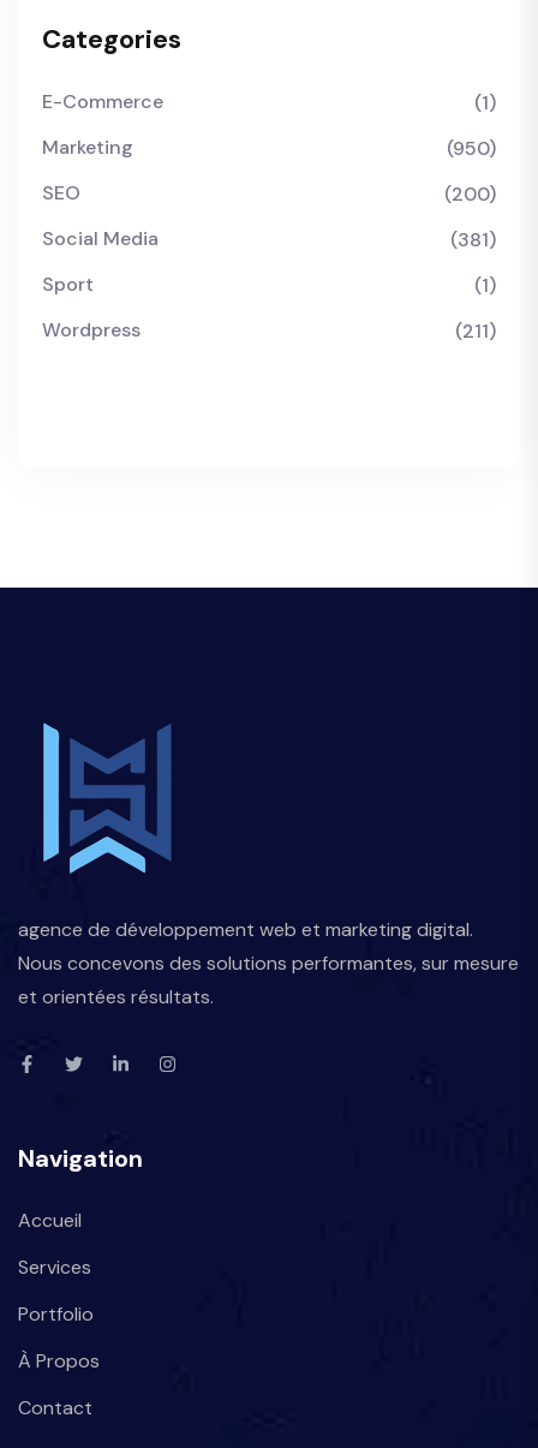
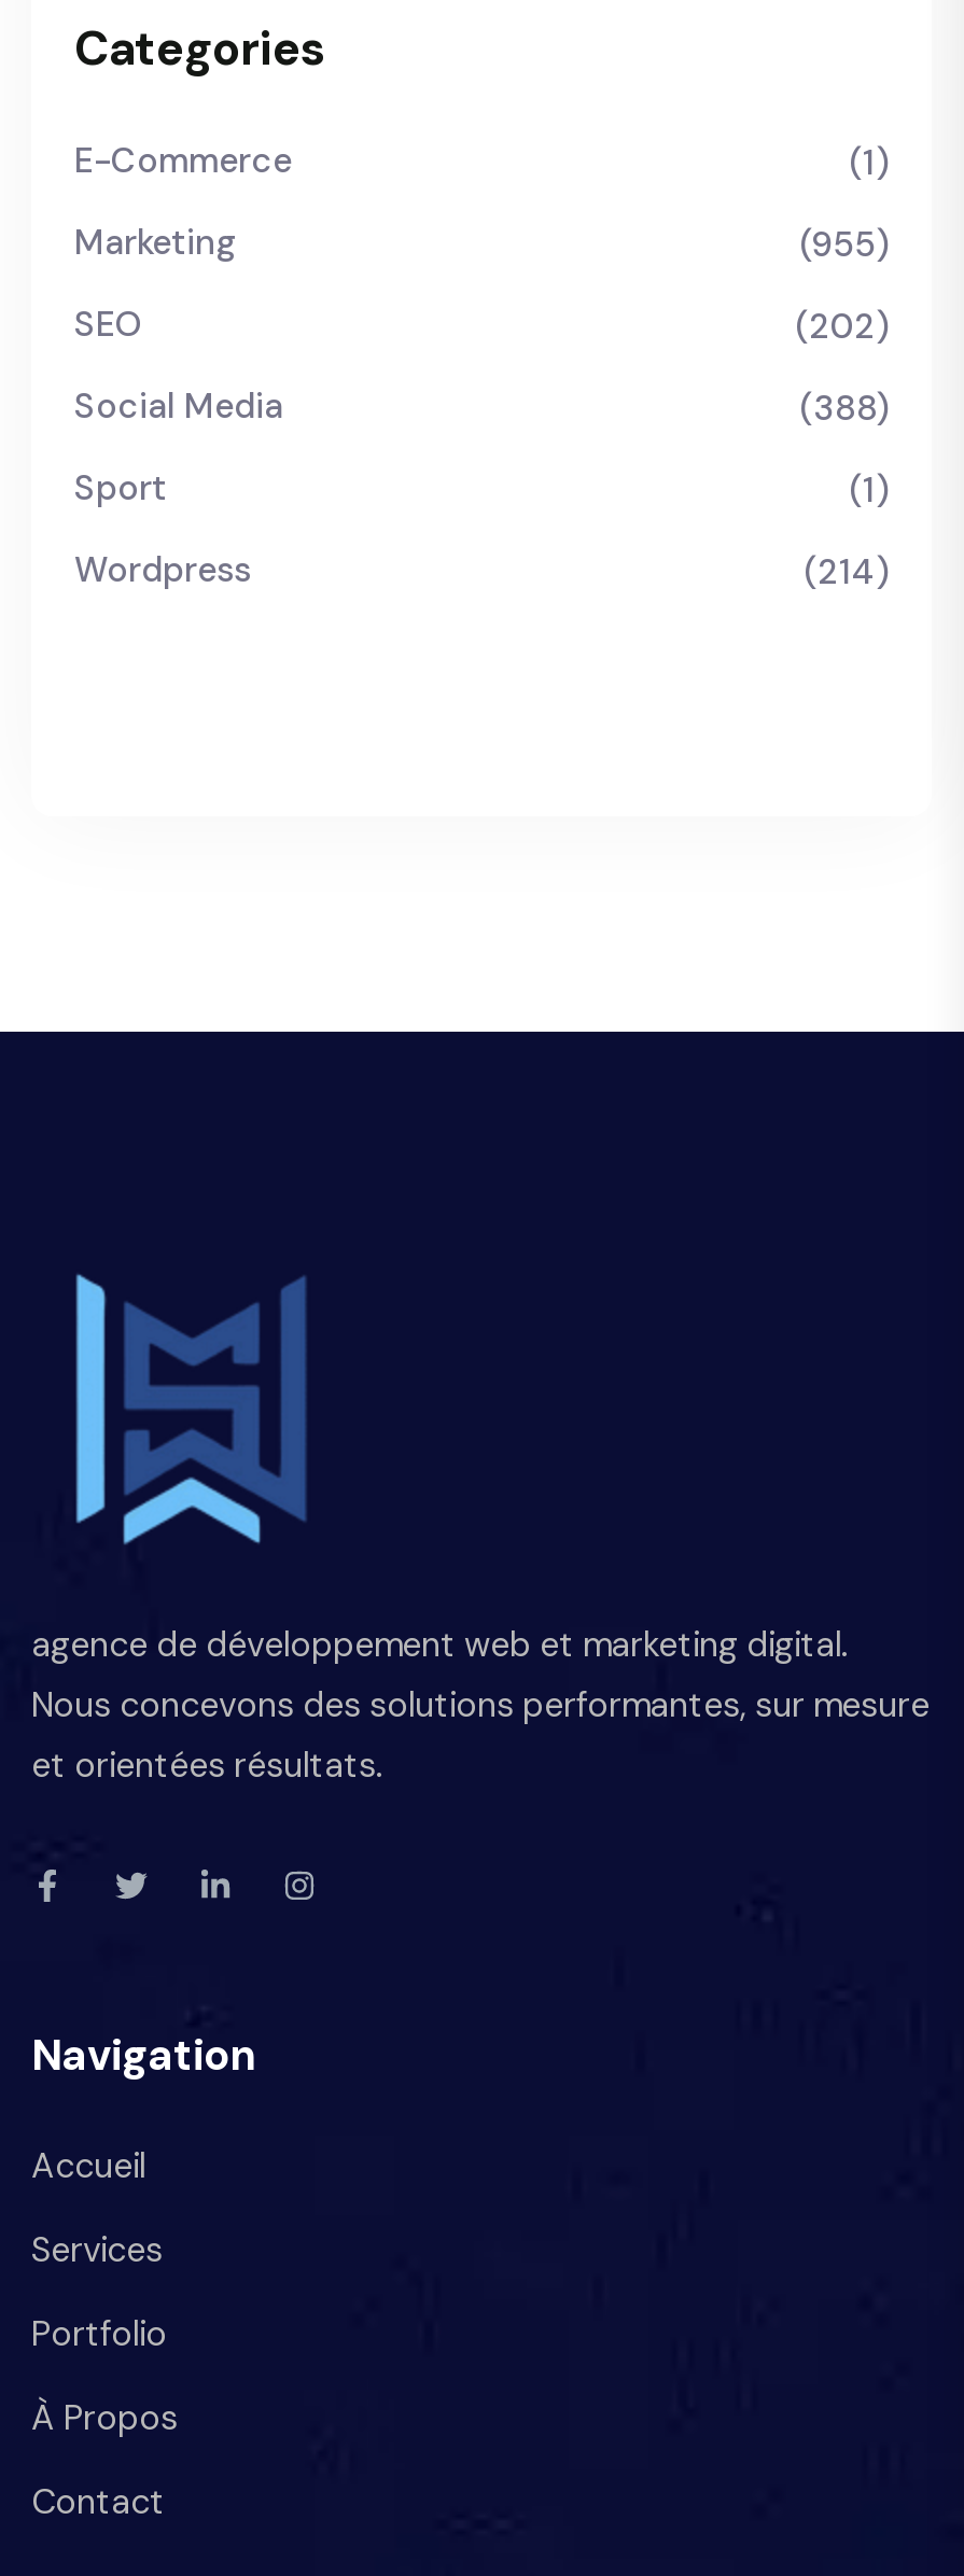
- (950)
+ (955)

- (200)
+ (202)

- (381)
+ (388)

- (211)
+ (214)
